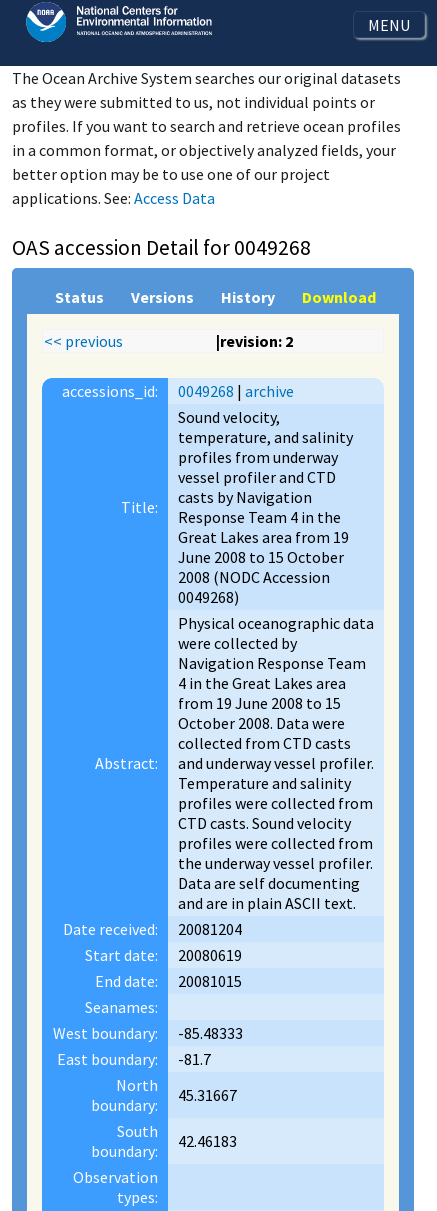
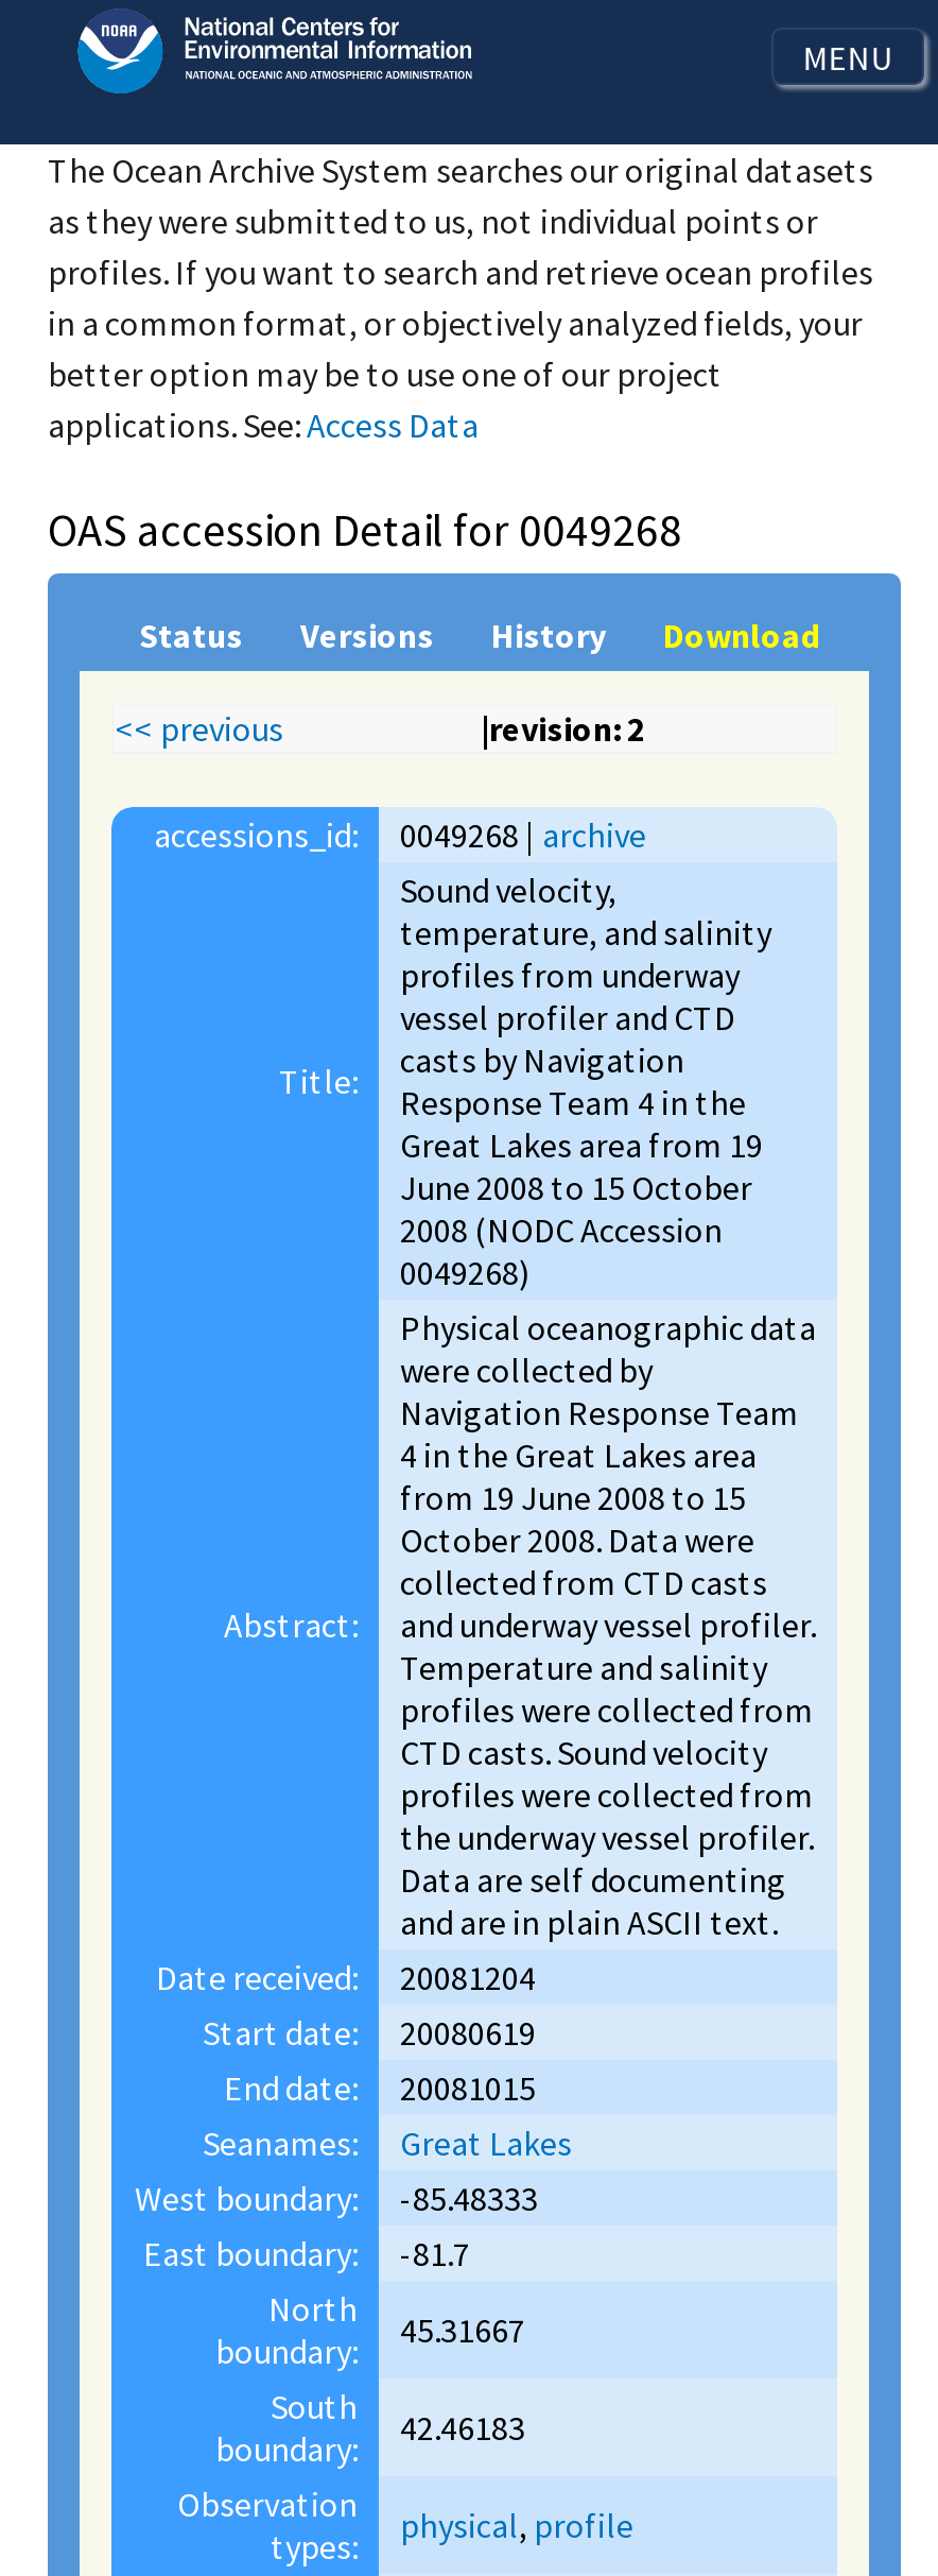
+ Great Lakes

+ physical, profile
